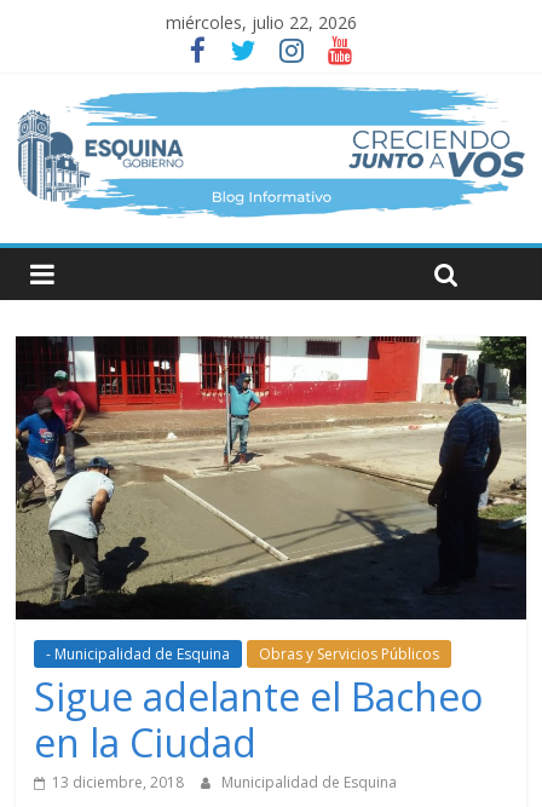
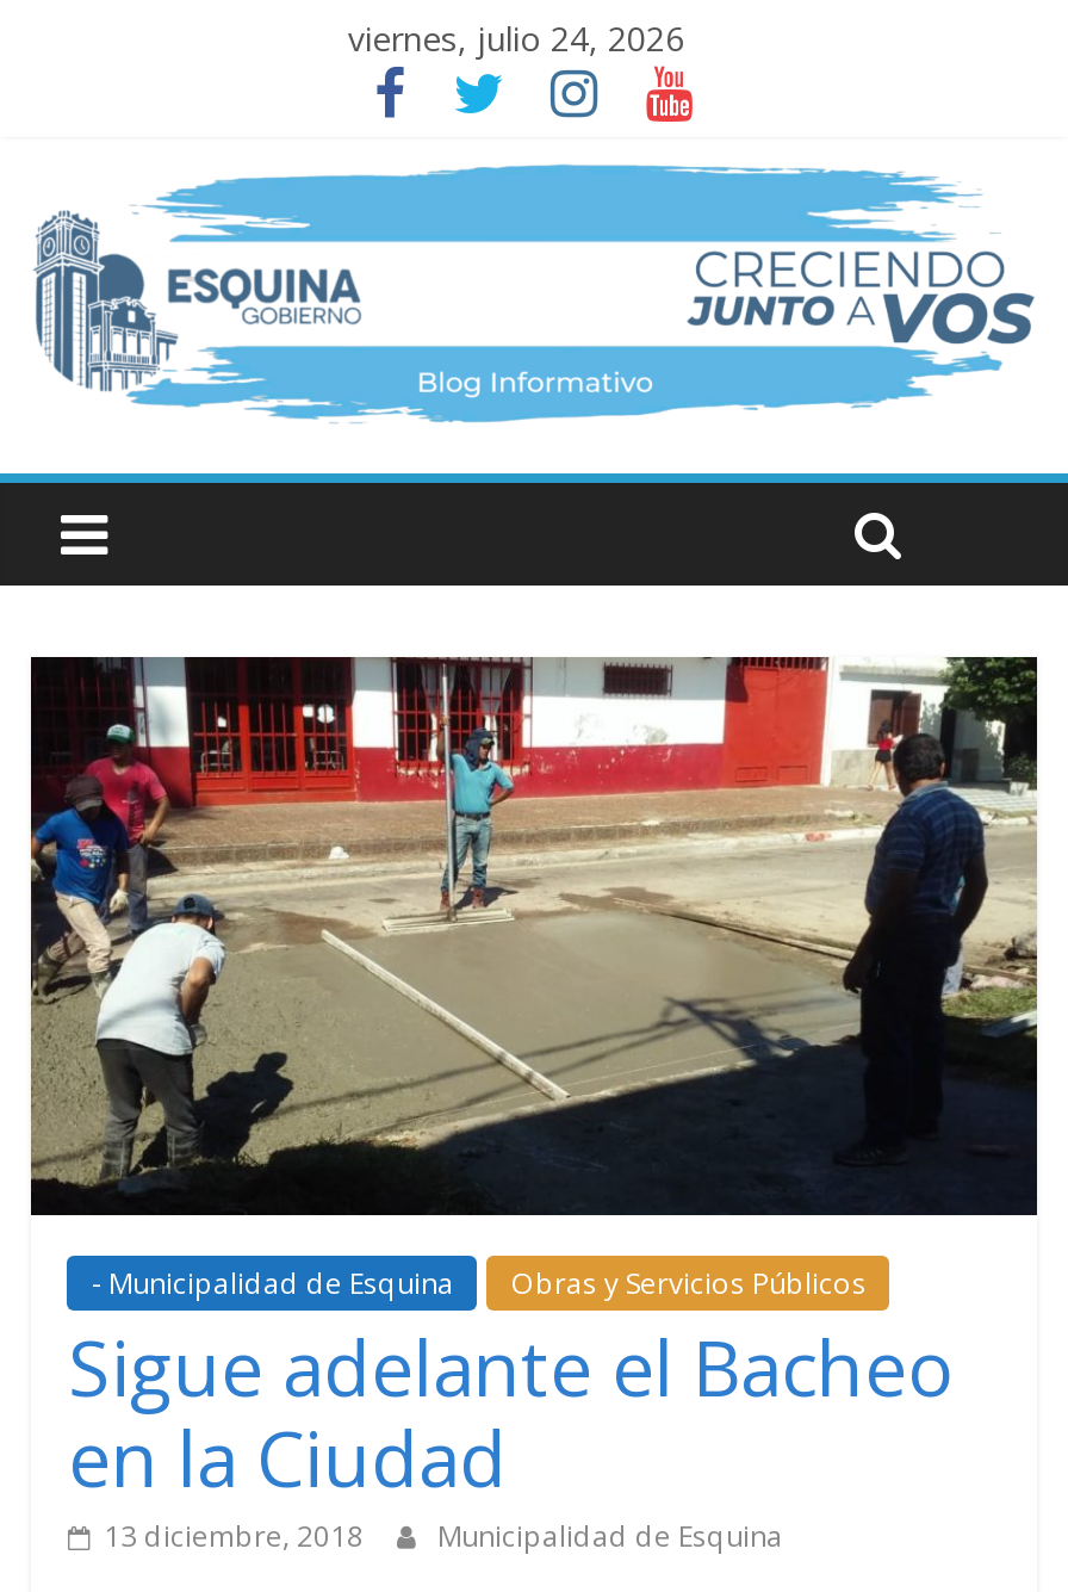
- miércoles, julio 22, 2026
+ viernes, julio 24, 2026
